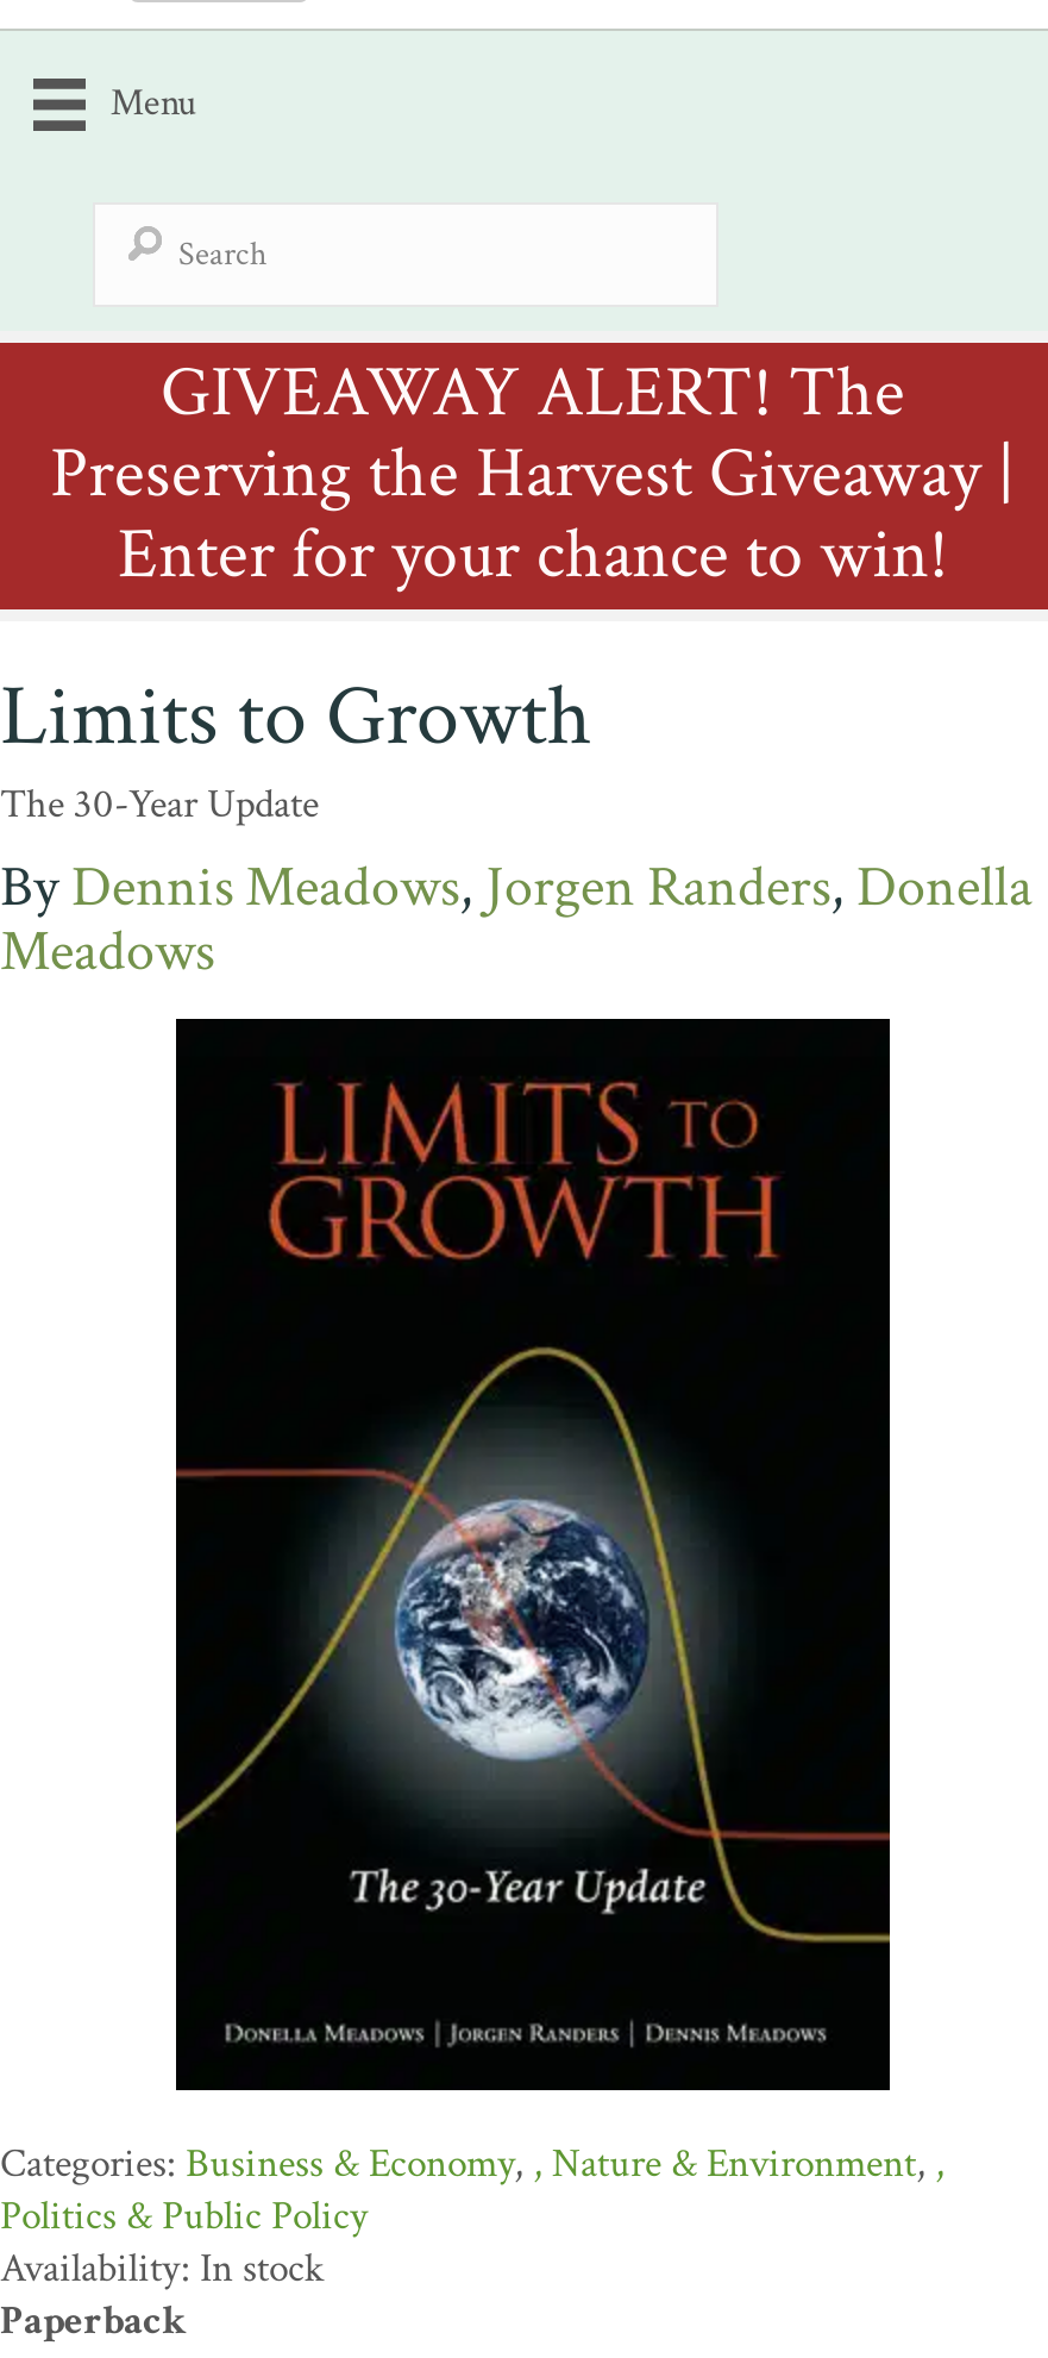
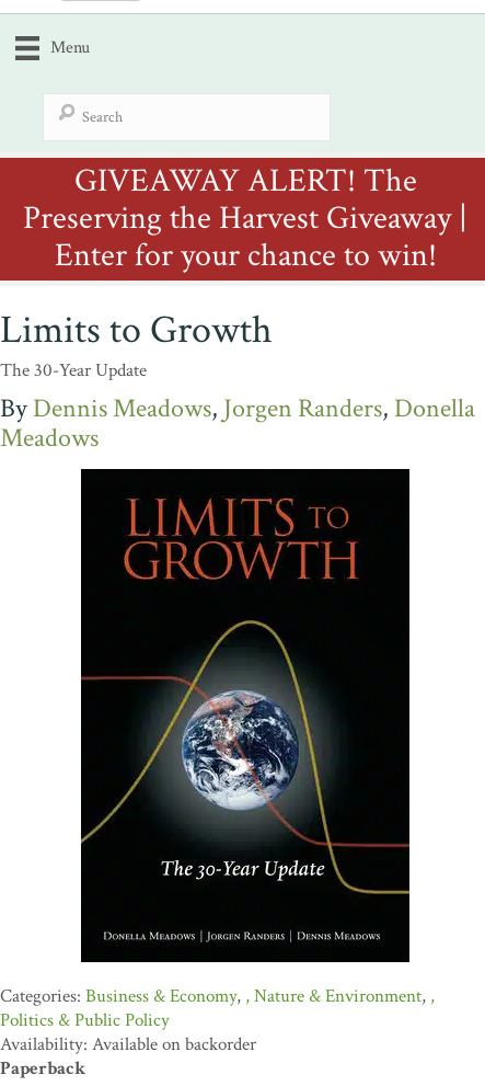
- Availability: In stock
+ Availability: Available on backorder
